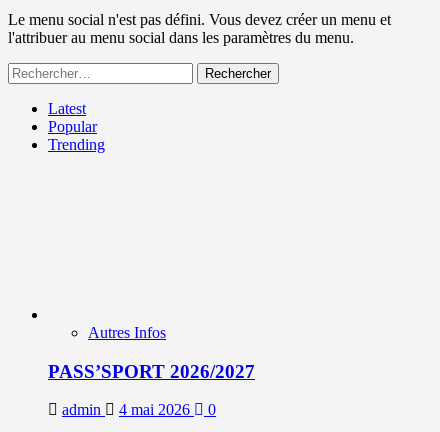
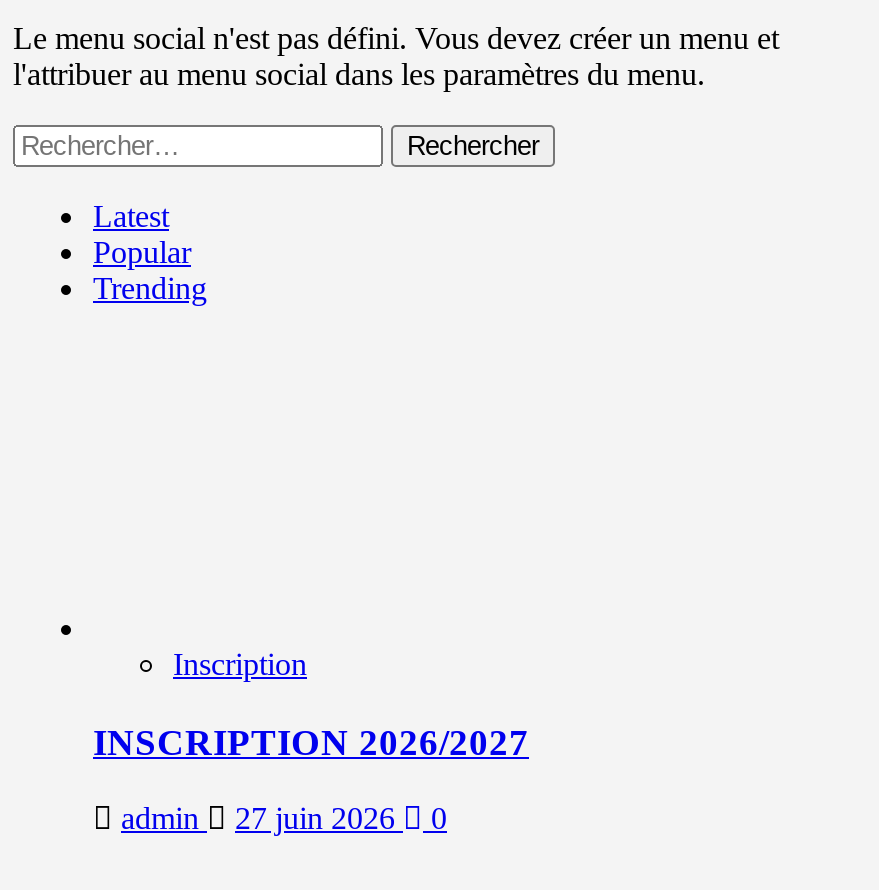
- Autres Infos
+ Inscription

- PASS’SPORT 2026/2027
+ INSCRIPTION 2026/2027

- admin 4 mai 2026 0
+ admin 27 juin 2026 0
